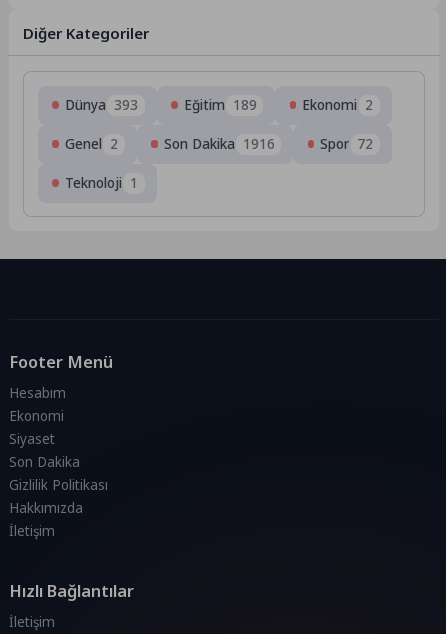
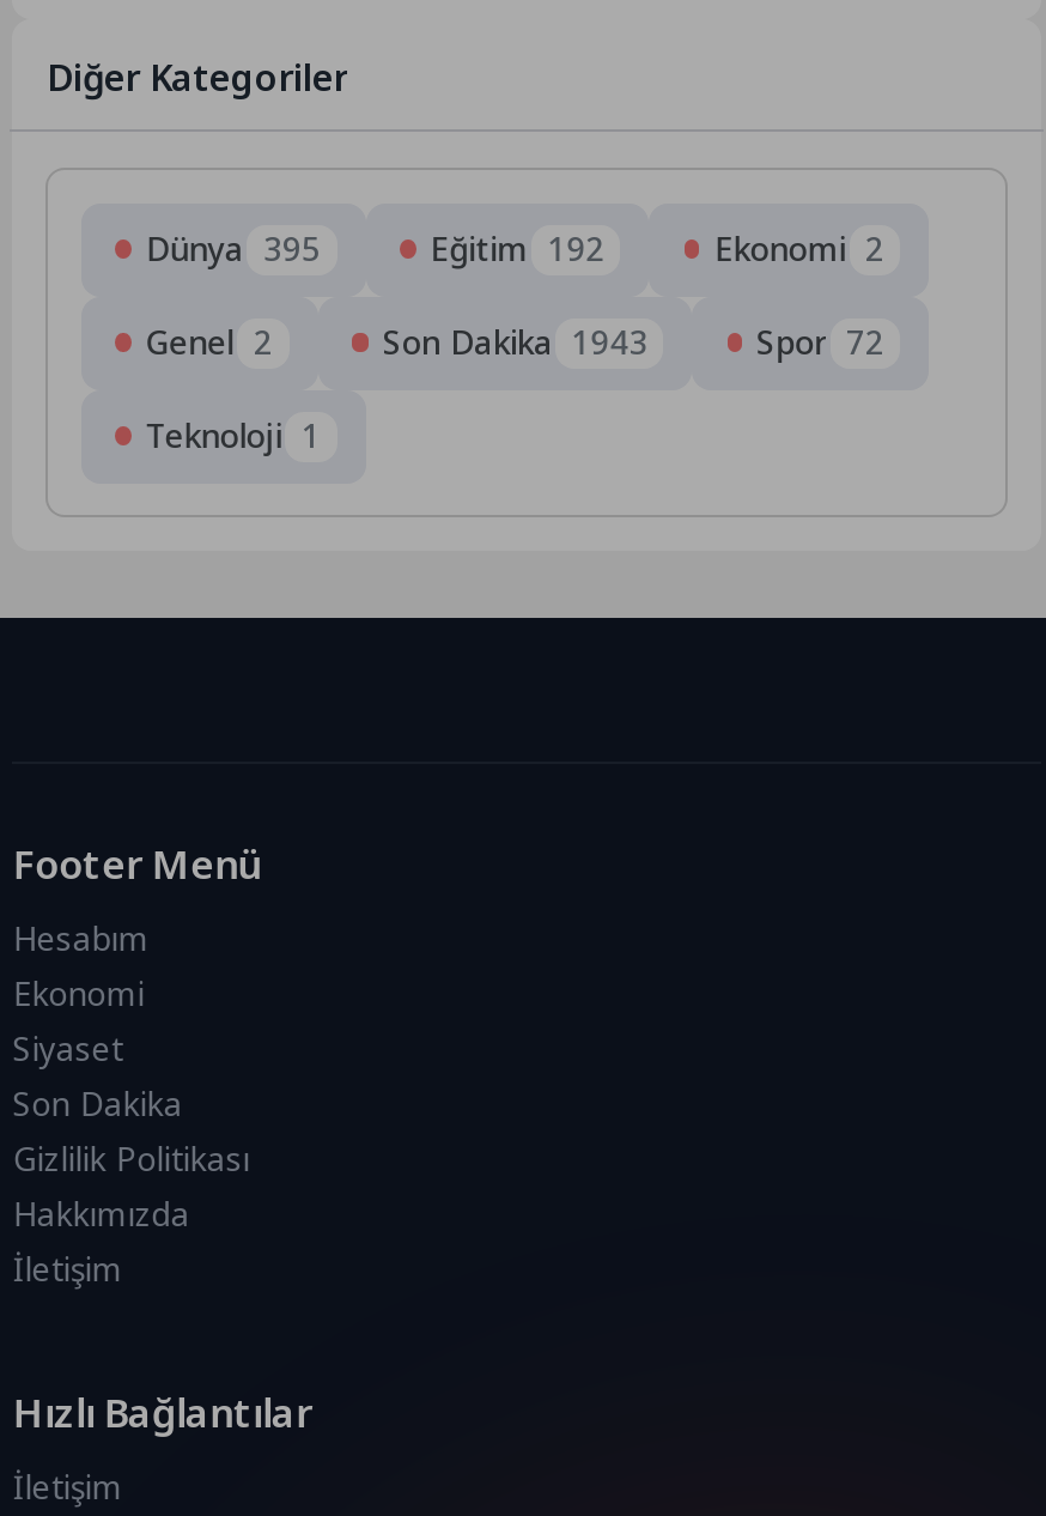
- Dünya 393
+ Dünya 395

- Eğitim 189
+ Eğitim 192

- Son Dakika 1916
+ Son Dakika 1943
